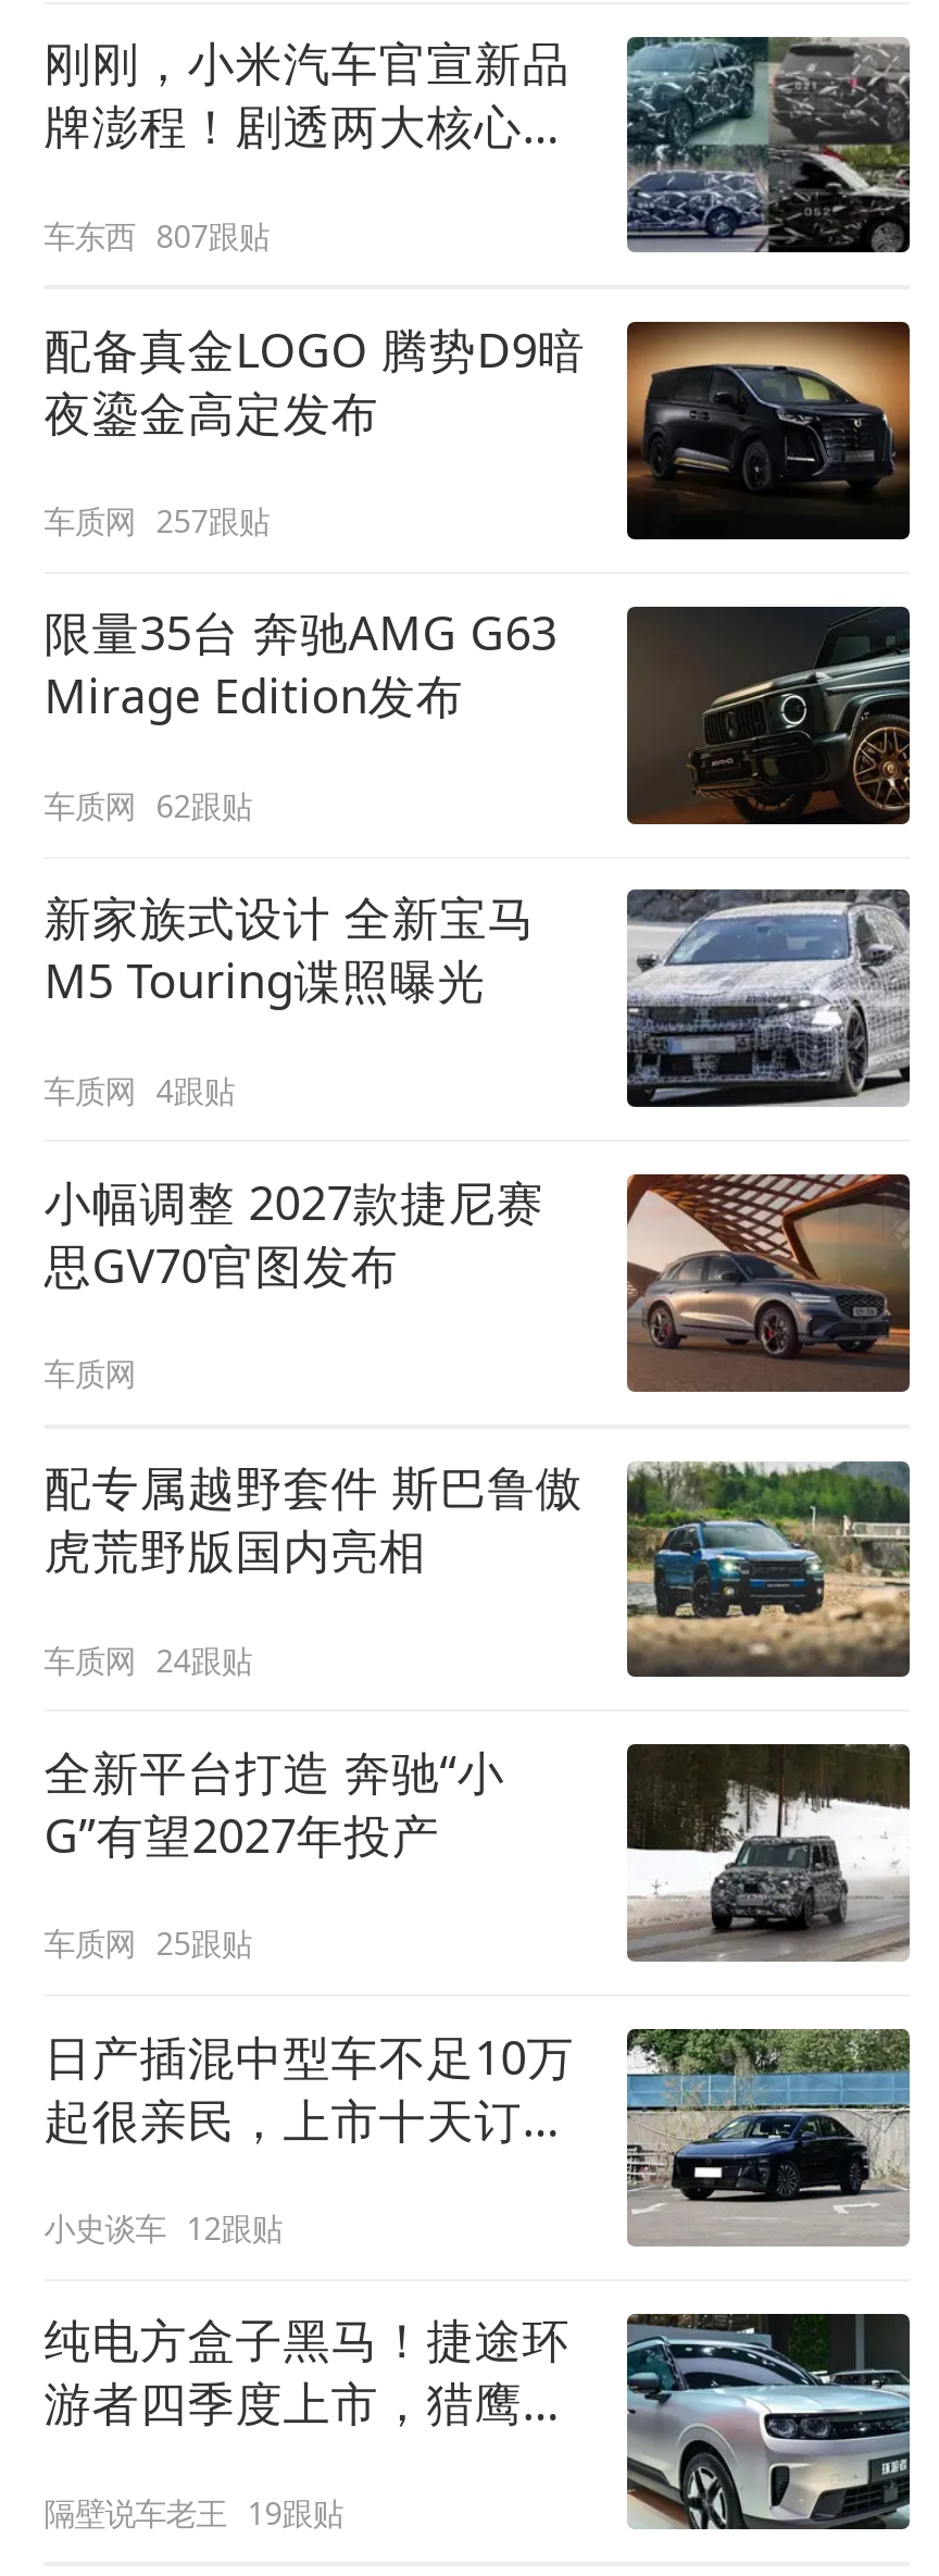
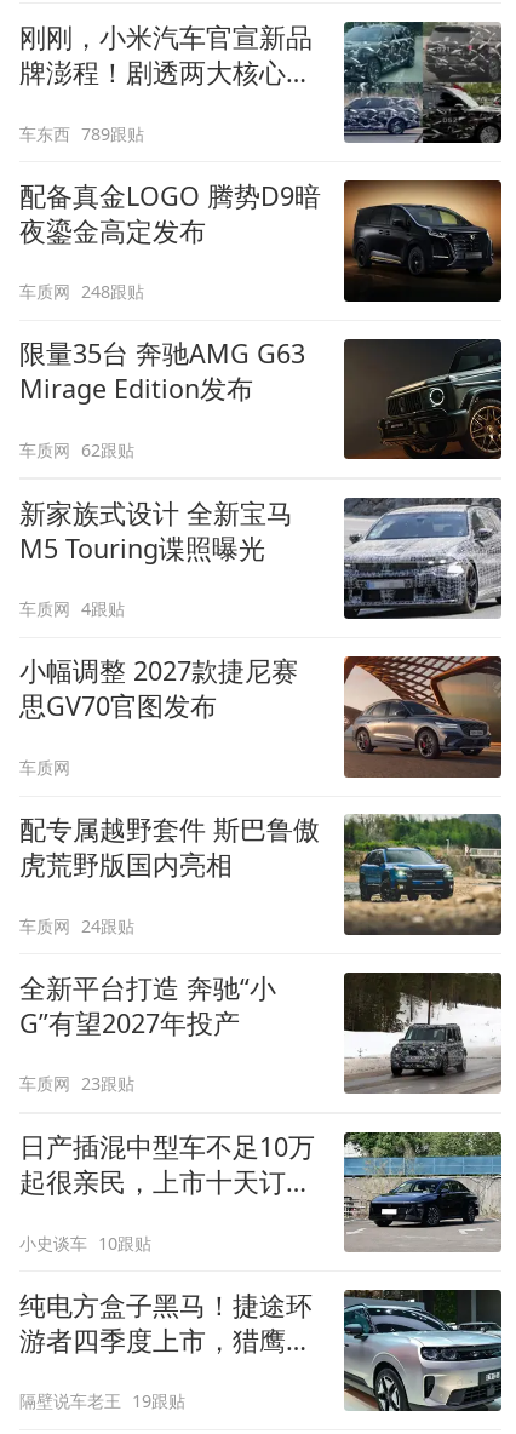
- 车东西 807跟贴
+ 车东西 789跟贴

- 车质网 257跟贴
+ 车质网 248跟贴

- 车质网 25跟贴
+ 车质网 23跟贴

- 小史谈车 12跟贴
+ 小史谈车 10跟贴
